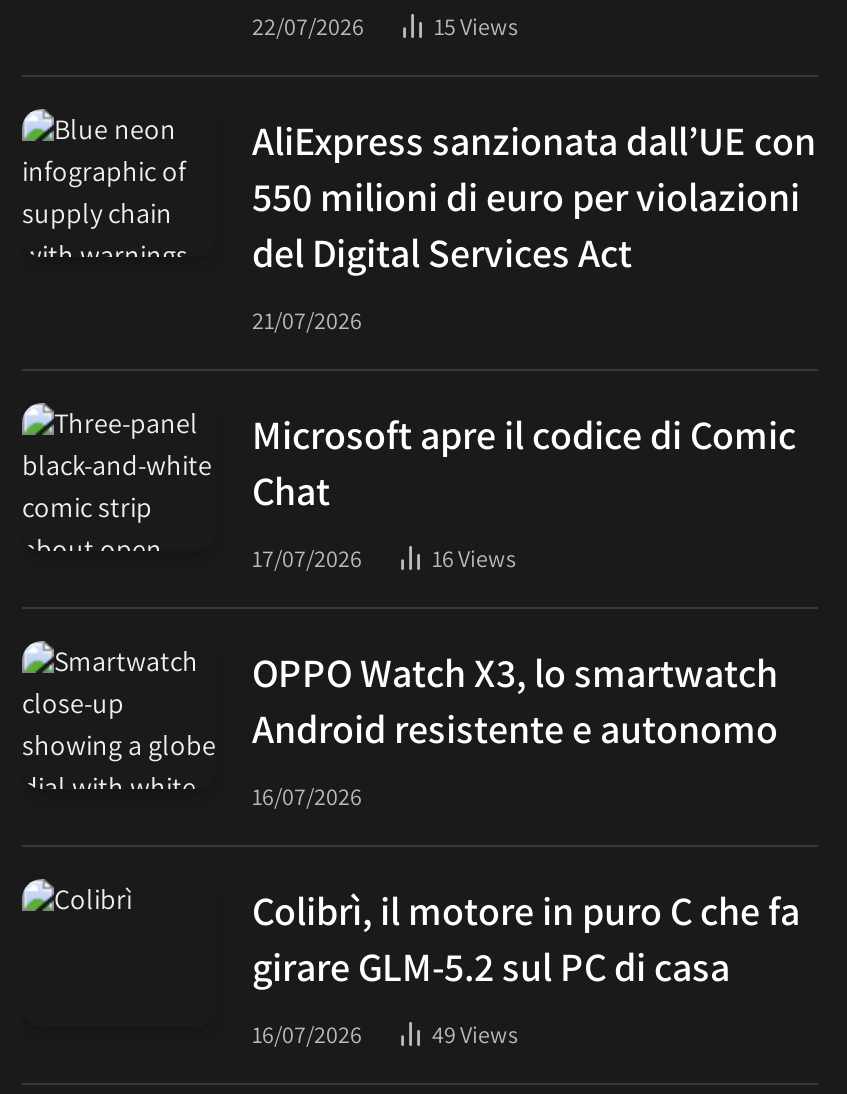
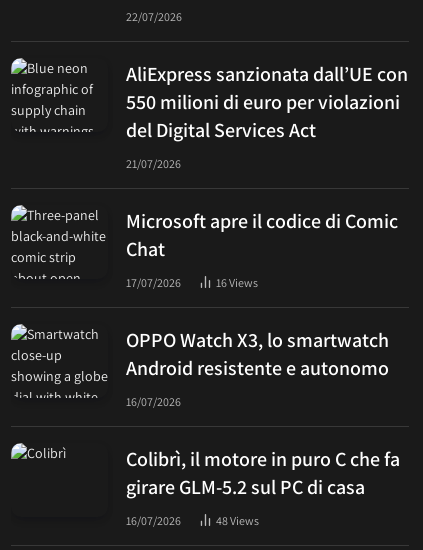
- 15Views

- 49Views
+ 48Views
